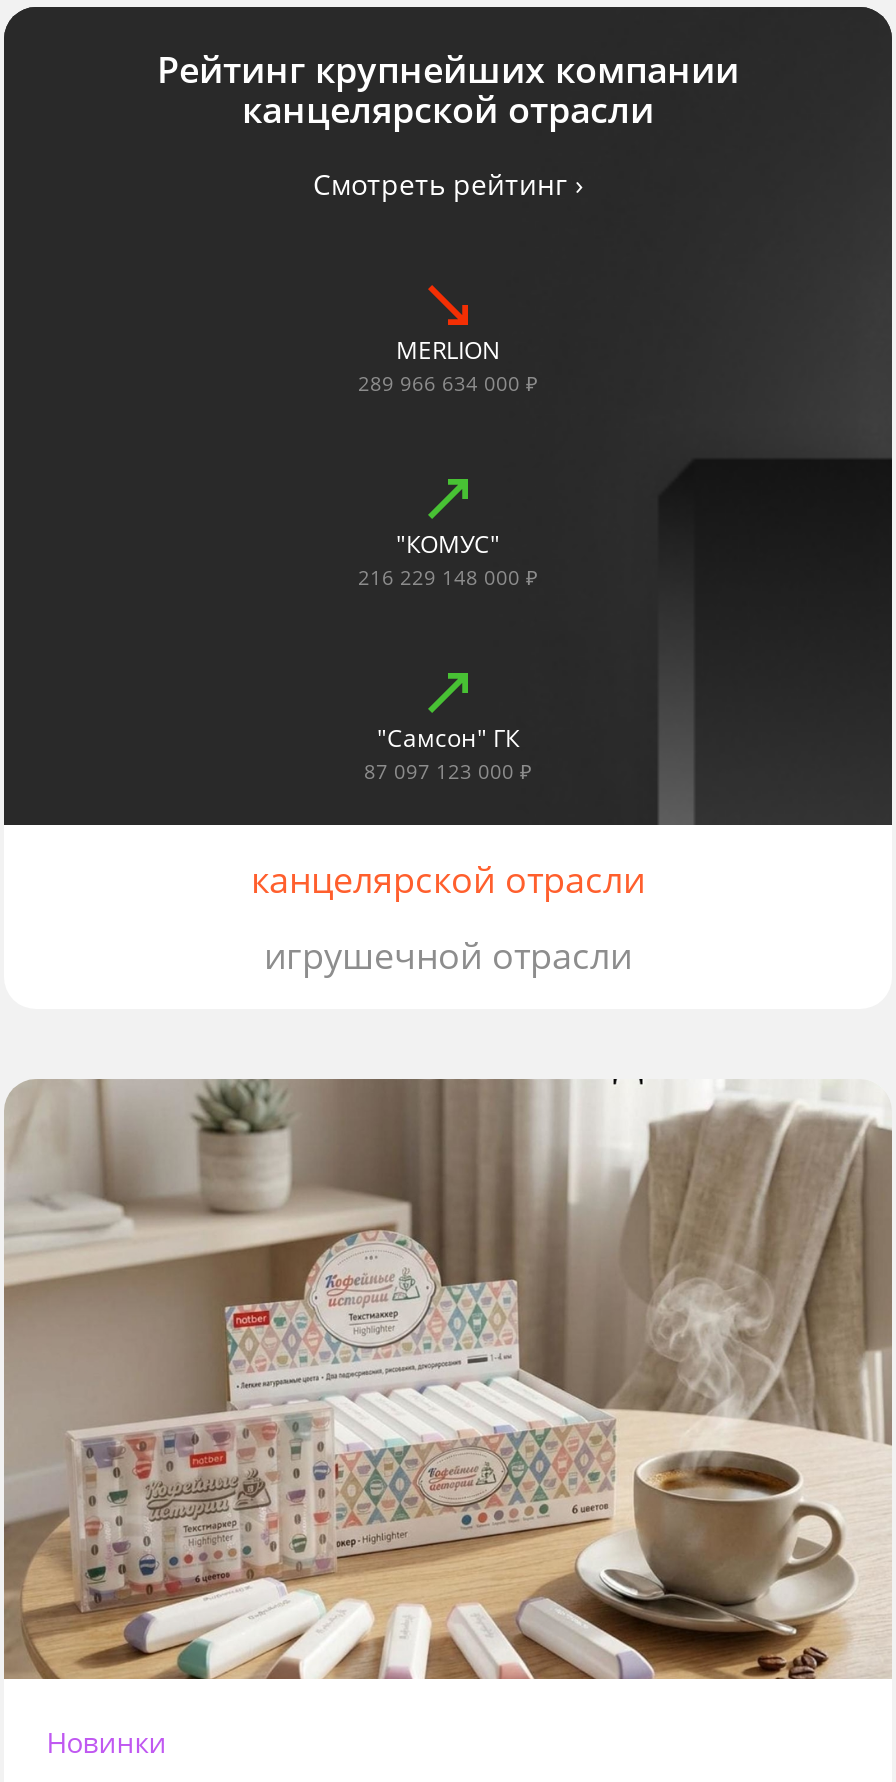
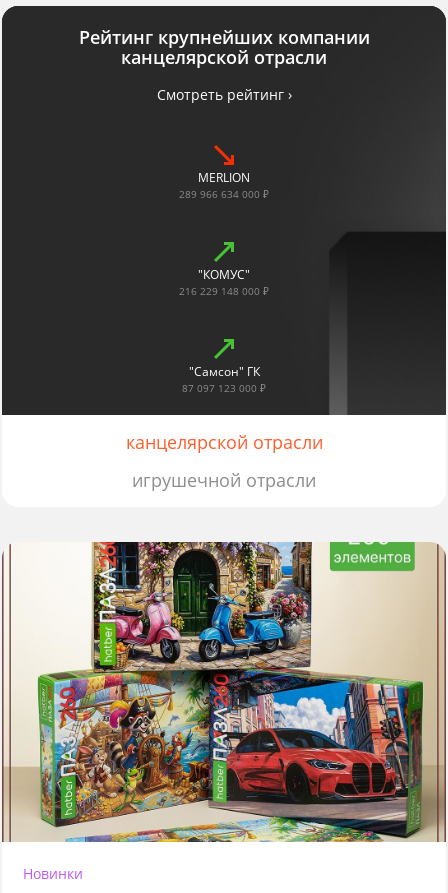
- [image]
+ [image]
